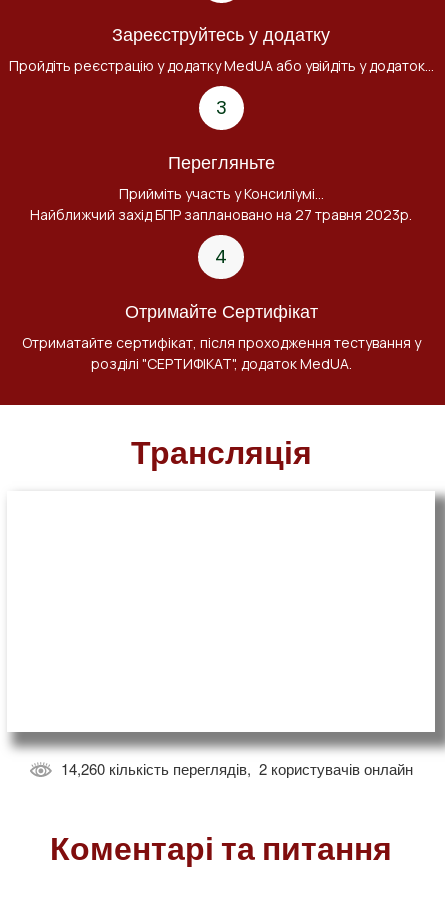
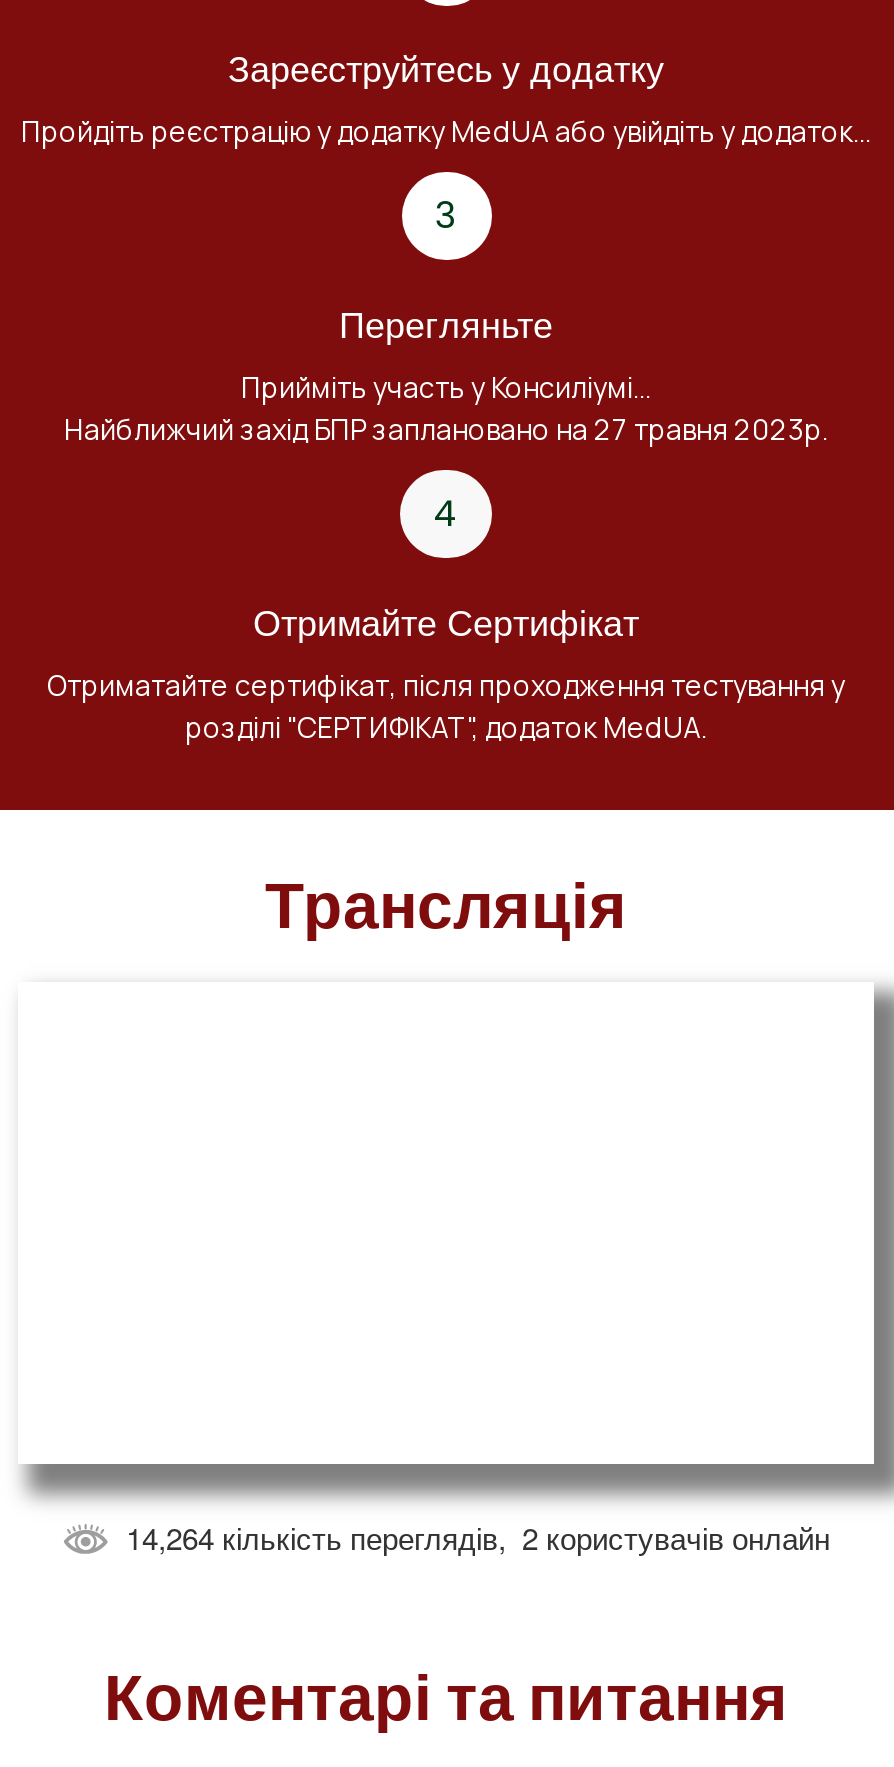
- 14,260 кількість переглядів, 2 користувачів онлайн
+ 14,264 кількість переглядів, 2 користувачів онлайн
